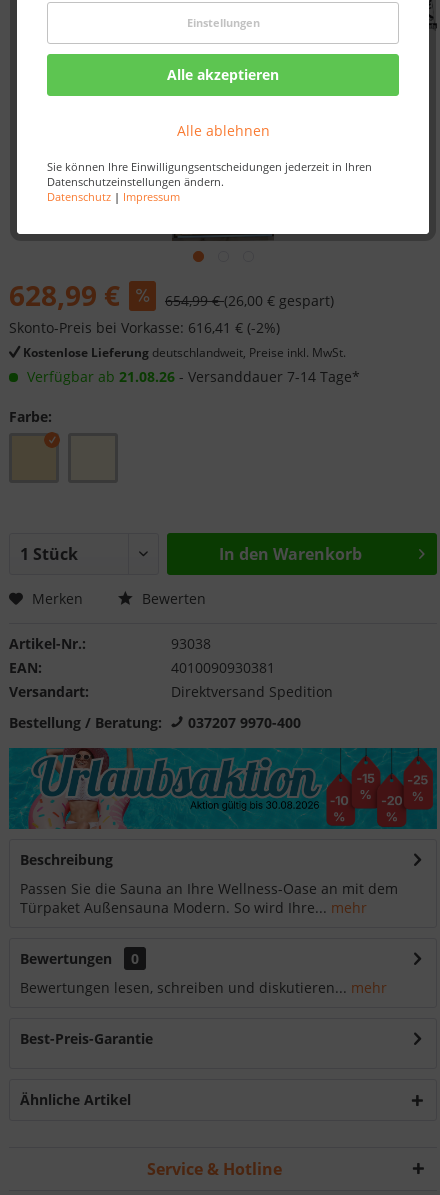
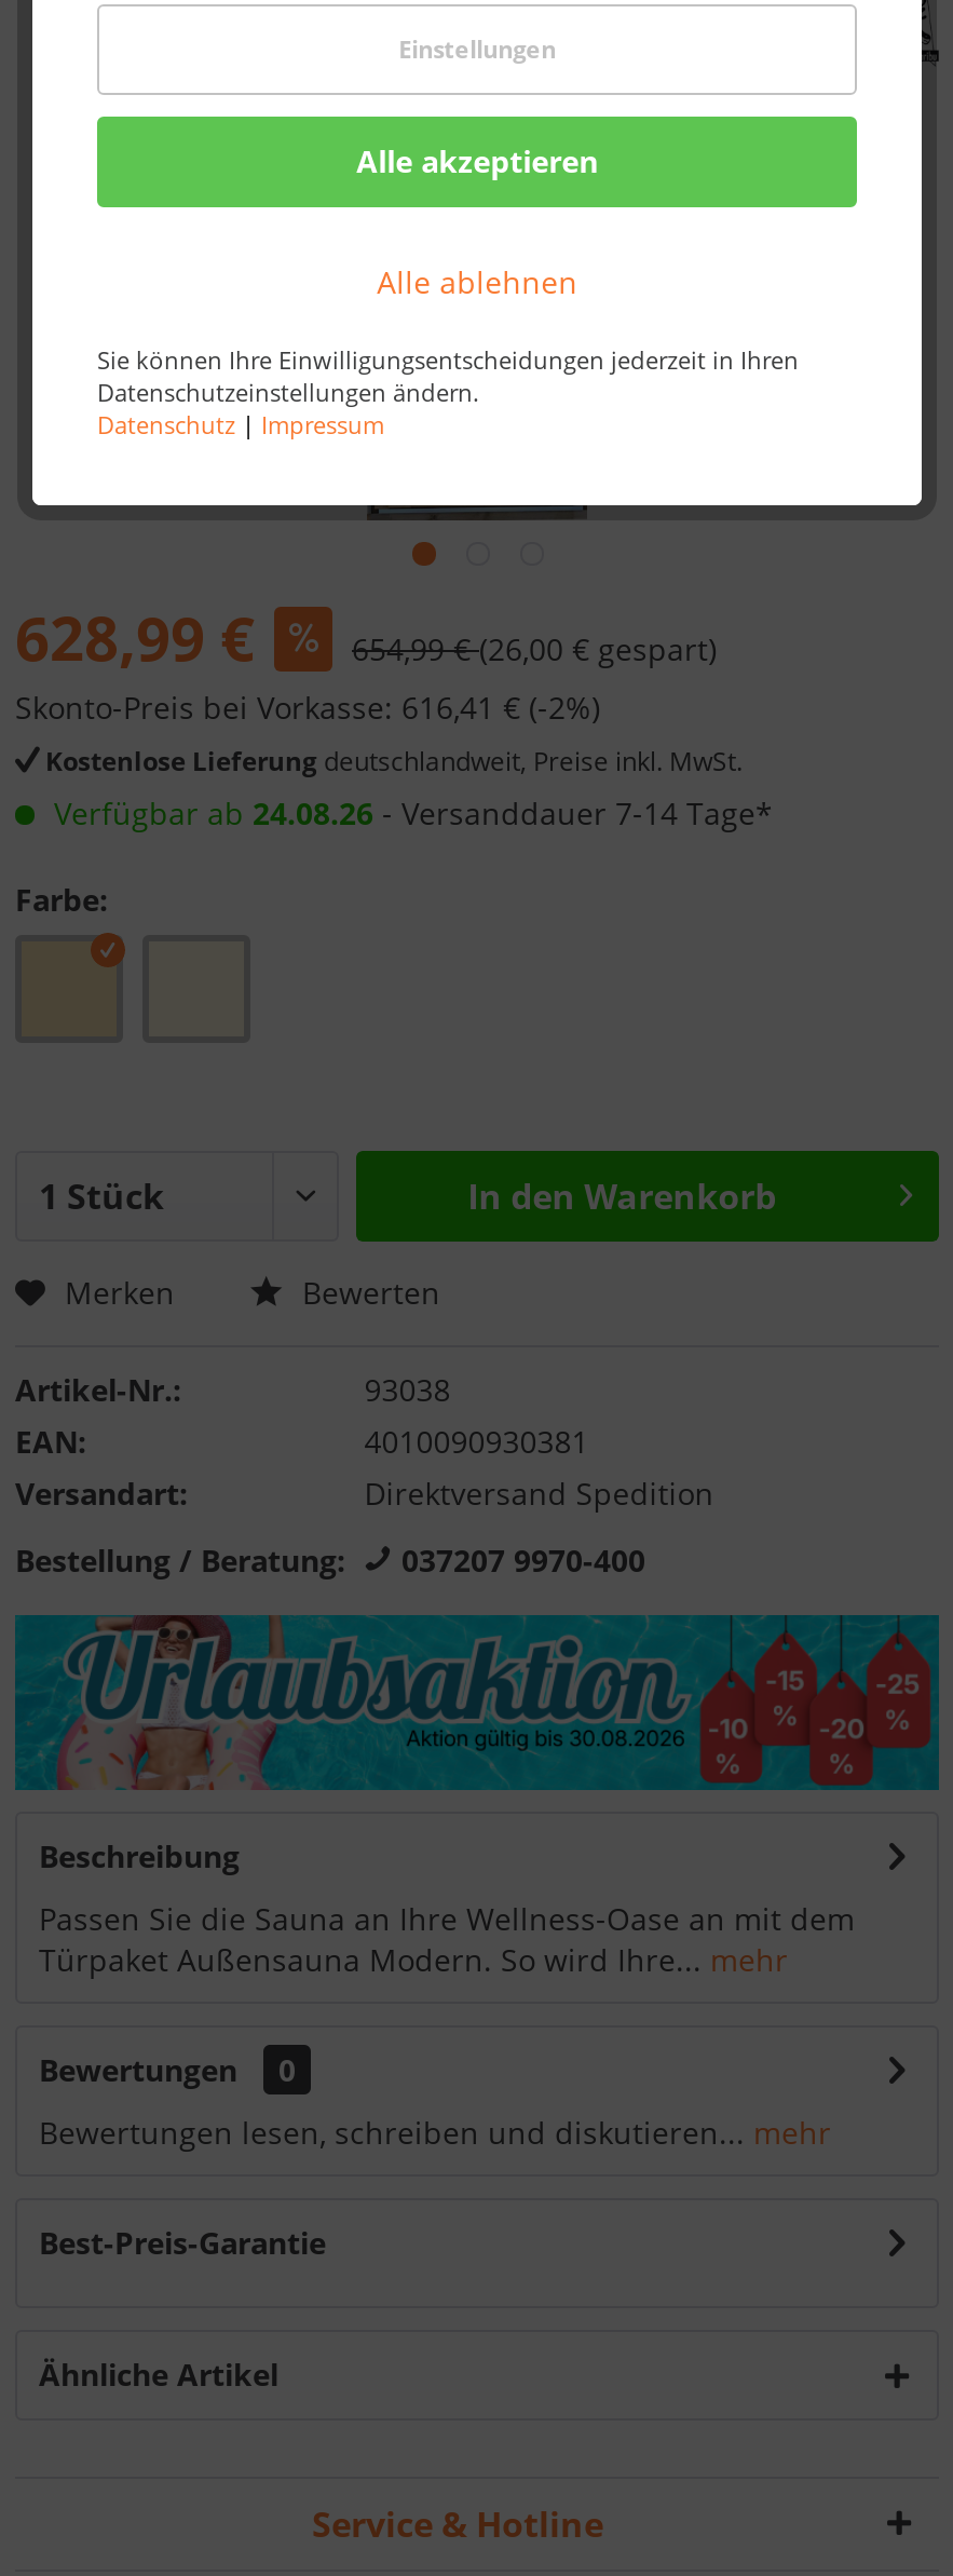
- Verfügbar ab 21.08.26 - Versanddauer 7-14 Tage*
+ Verfügbar ab 24.08.26 - Versanddauer 7-14 Tage*
